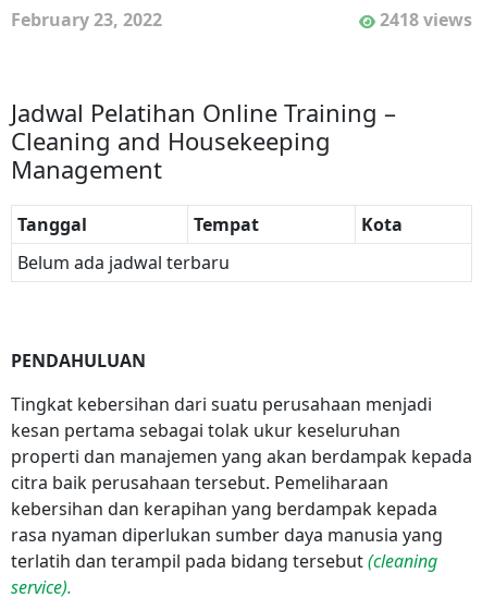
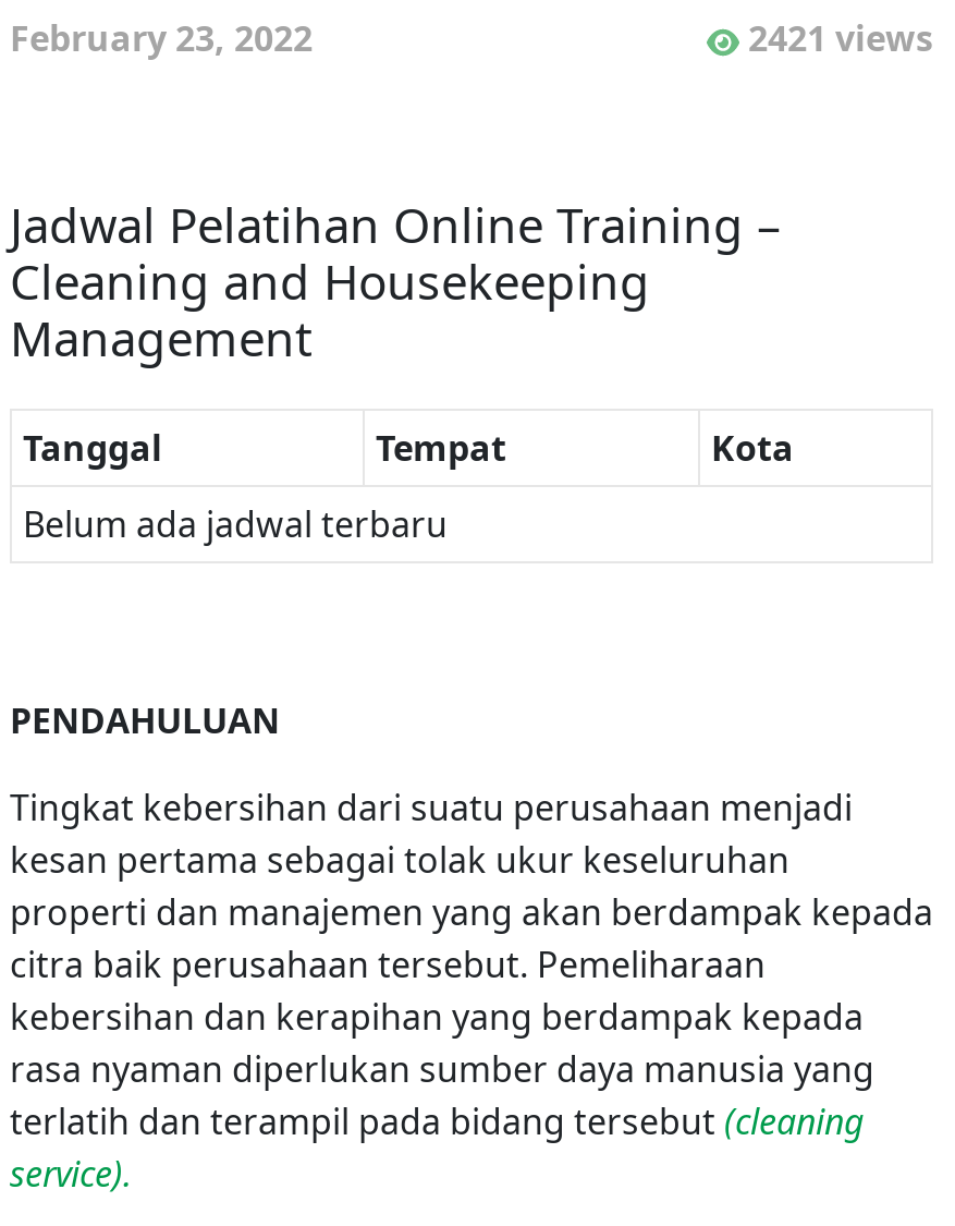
- 2418 views
+ 2421 views
